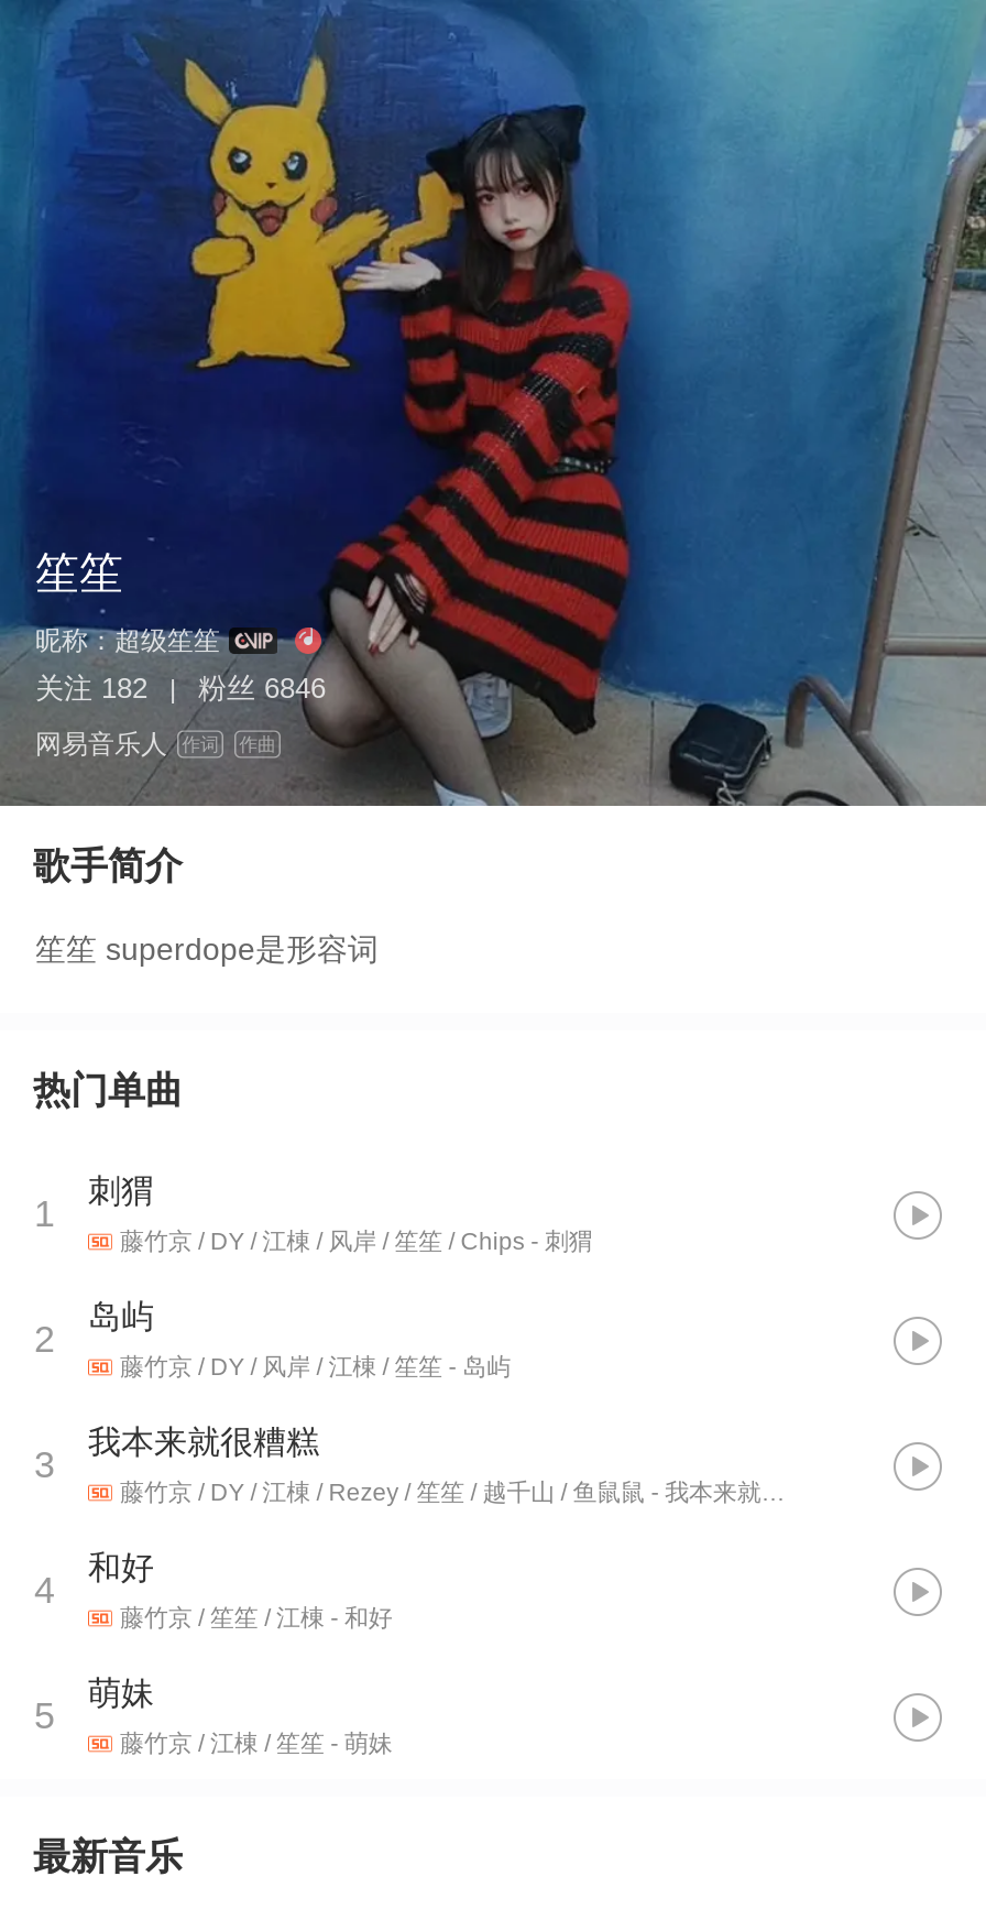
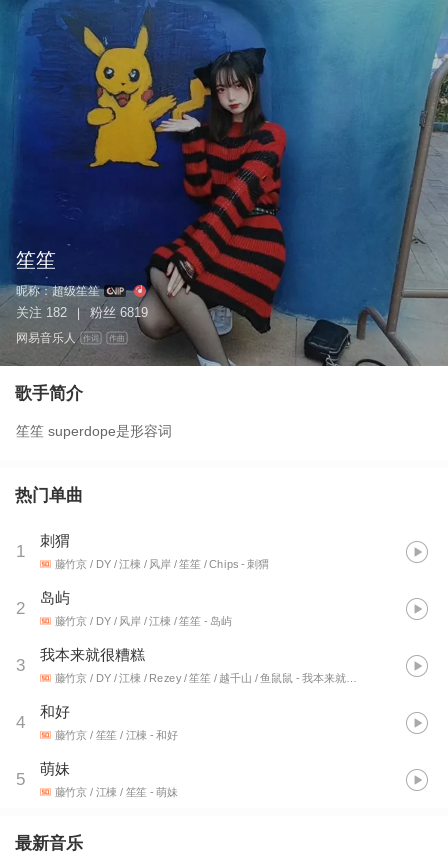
- 粉丝 6846
+ 粉丝 6819
